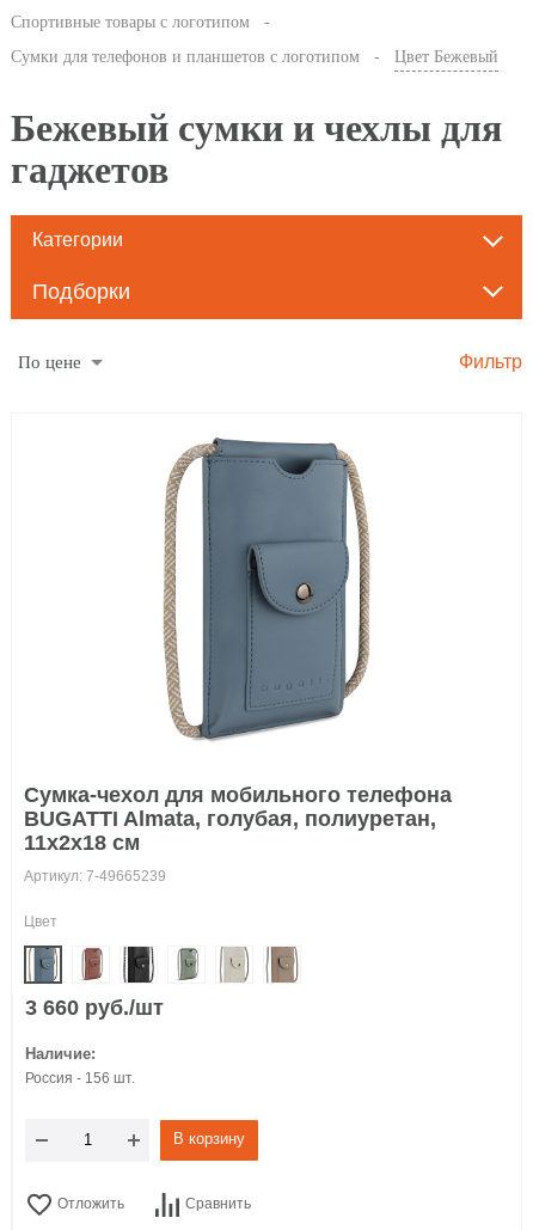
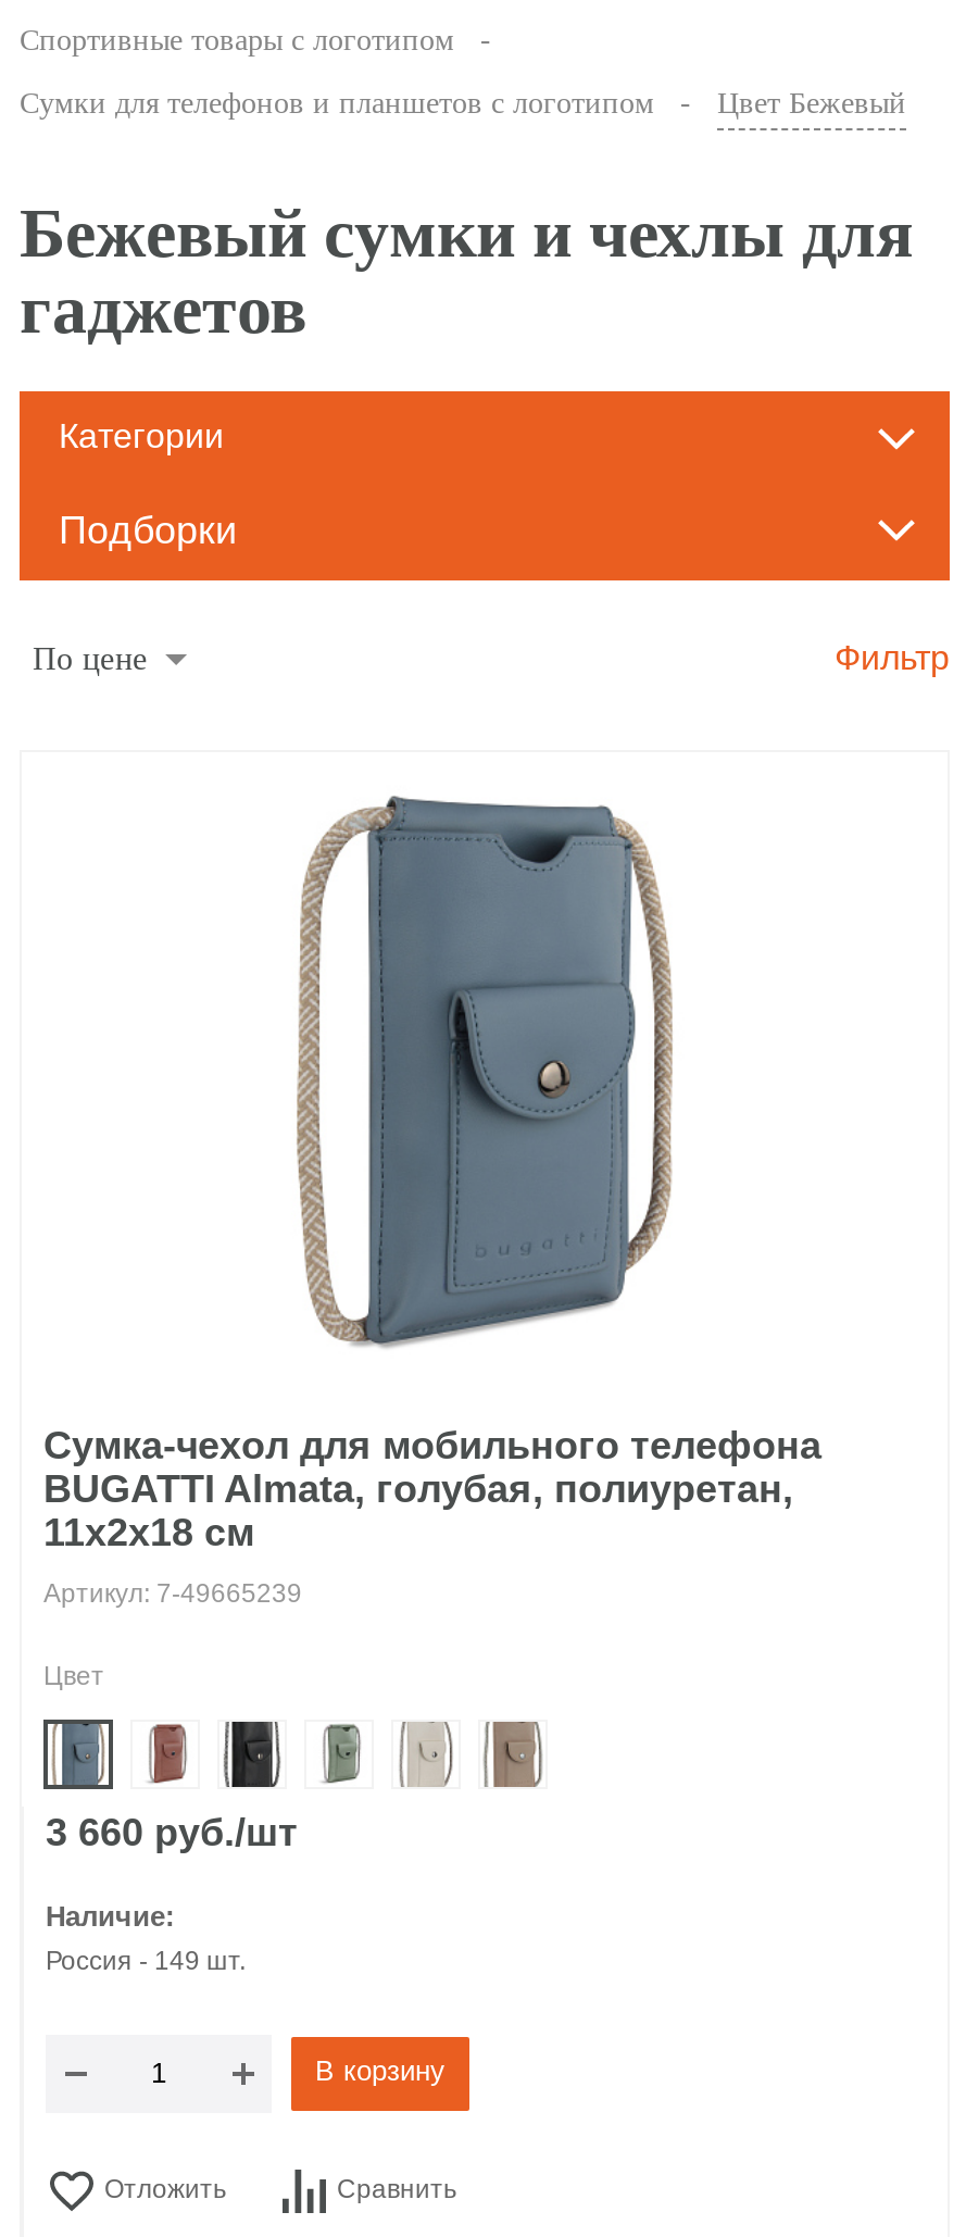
- Россия - 156 шт.
+ Россия - 149 шт.
